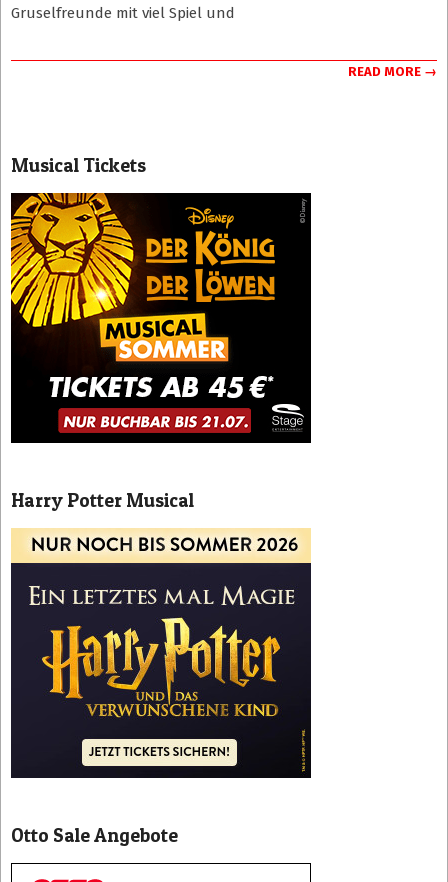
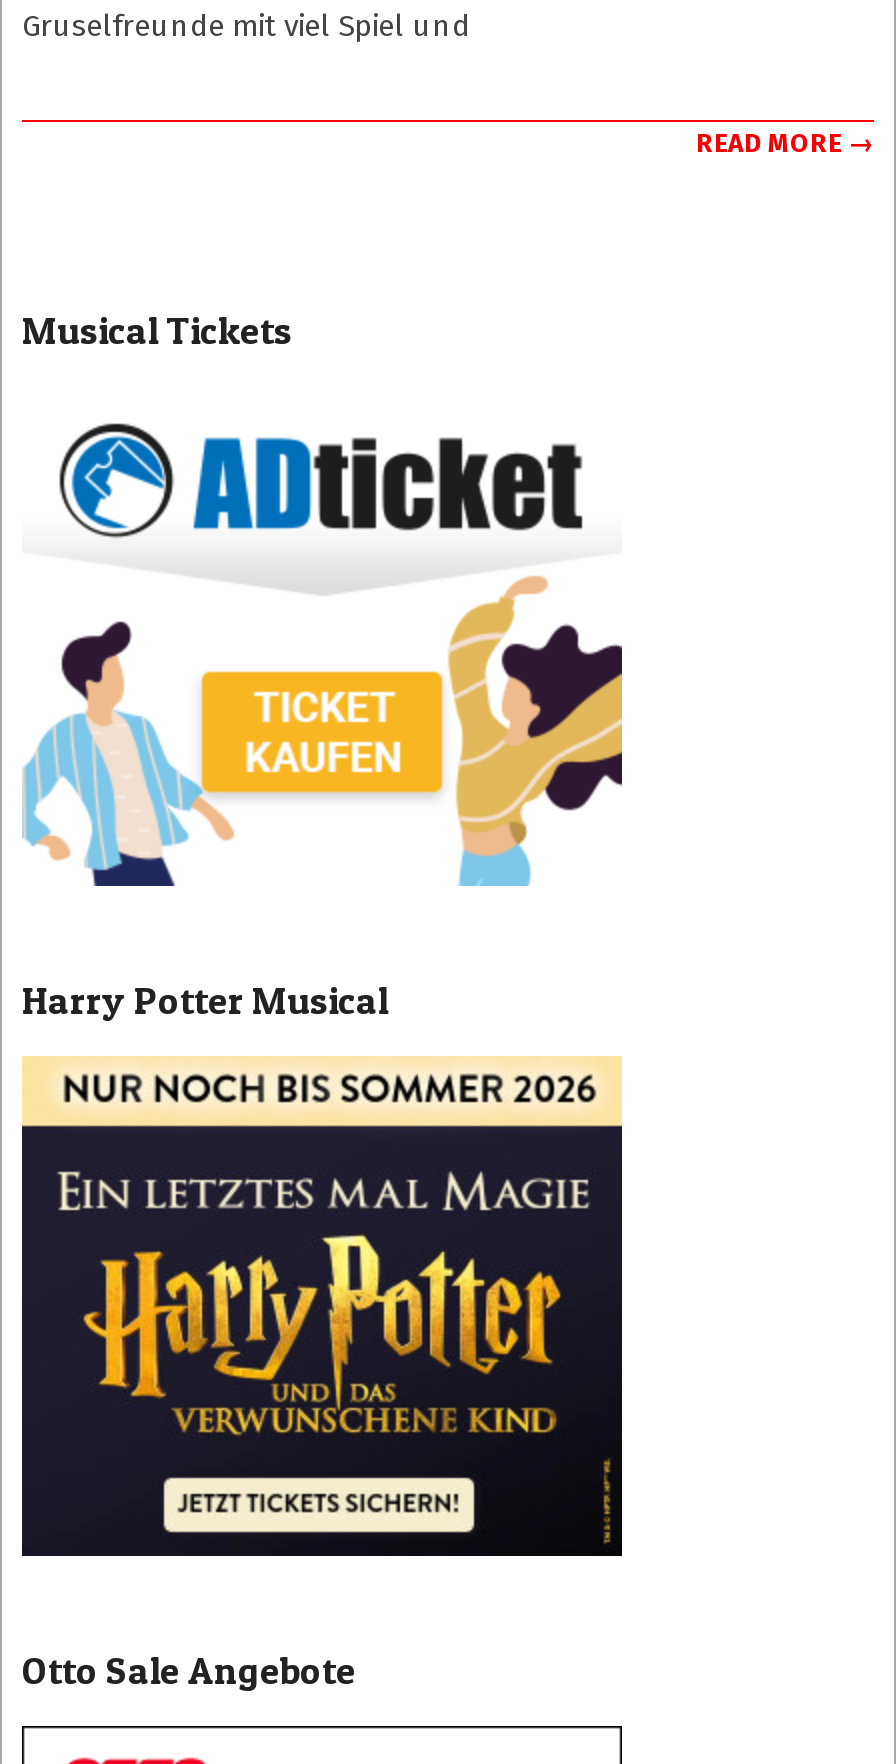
- [image]
+ [image]
